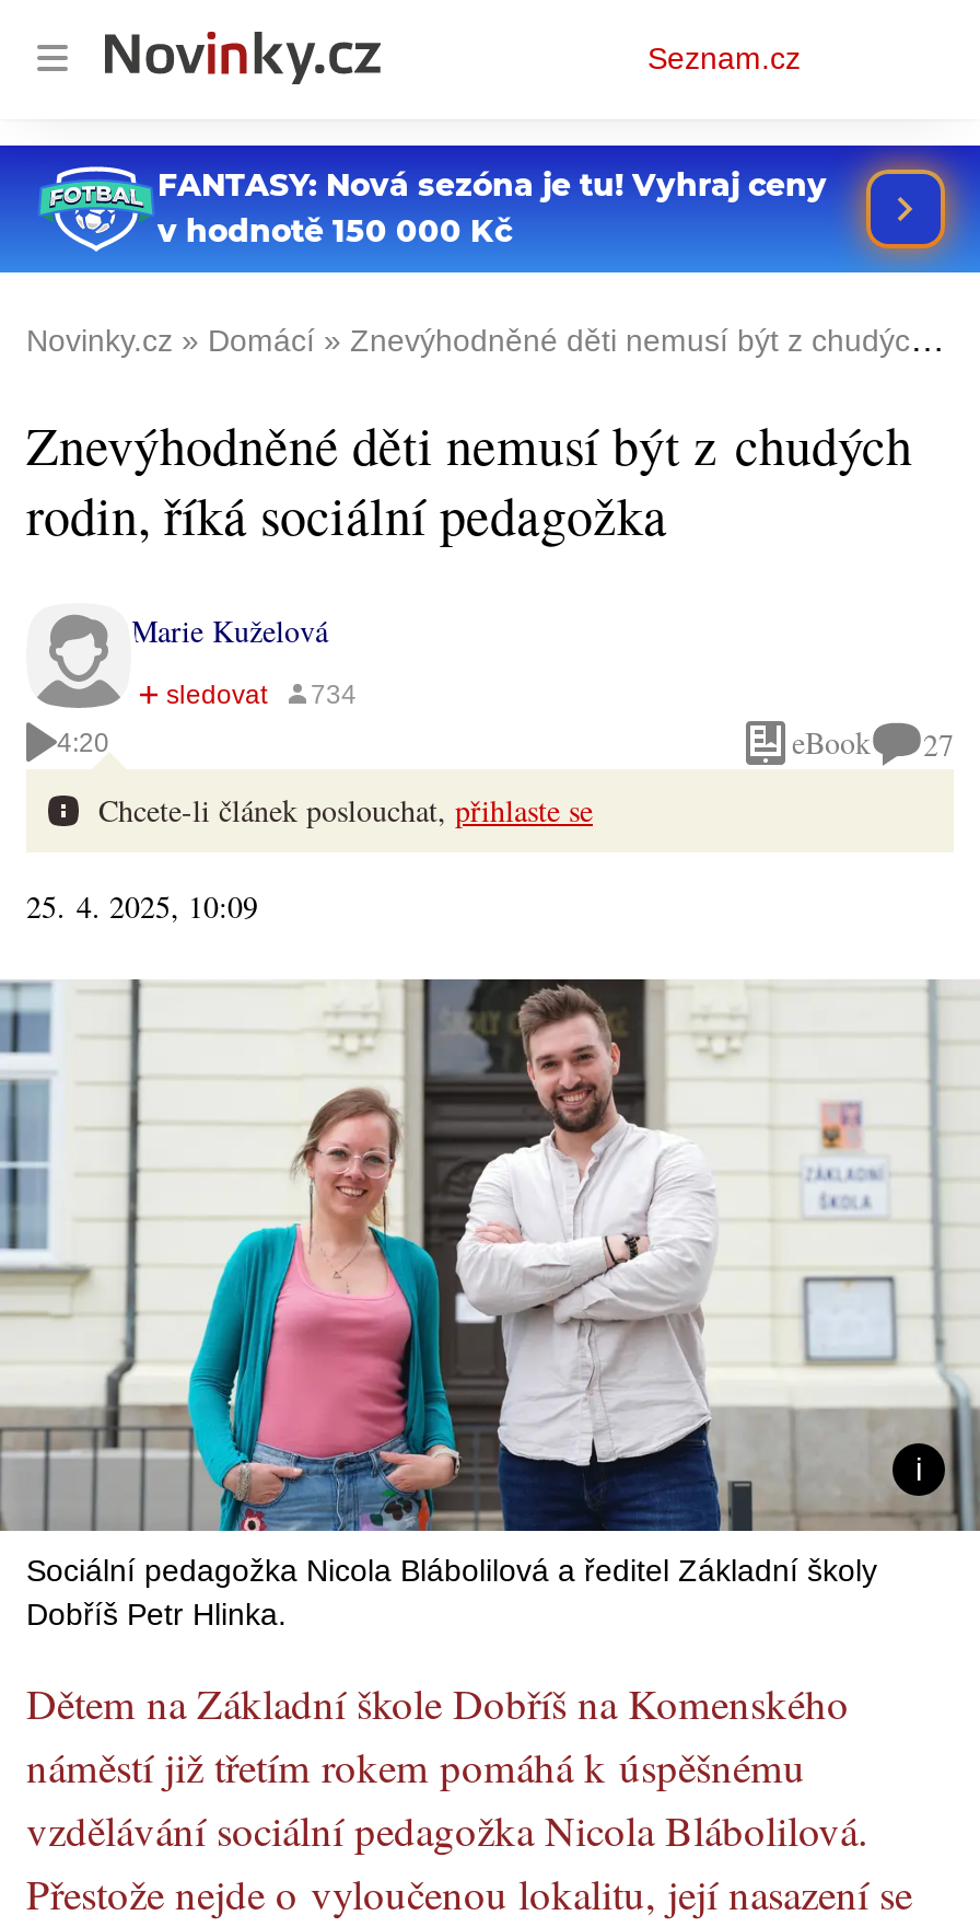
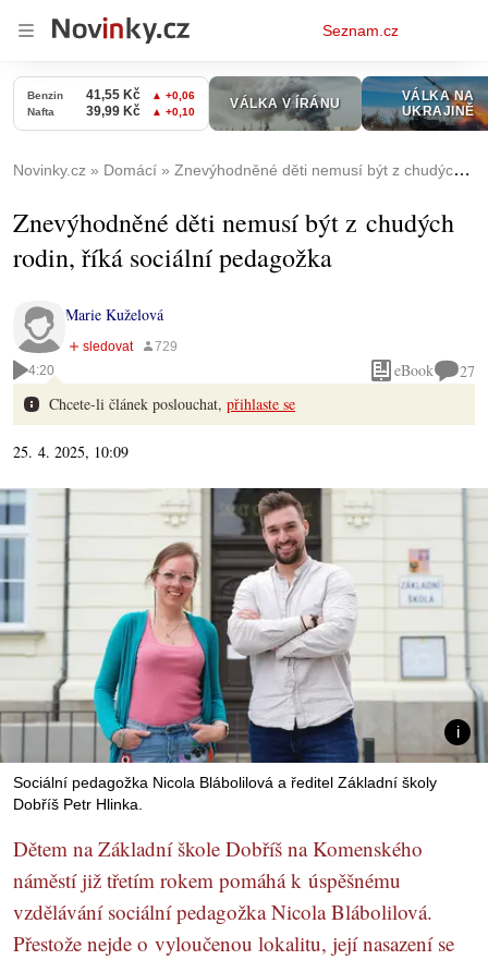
- [image]
+ [image]
